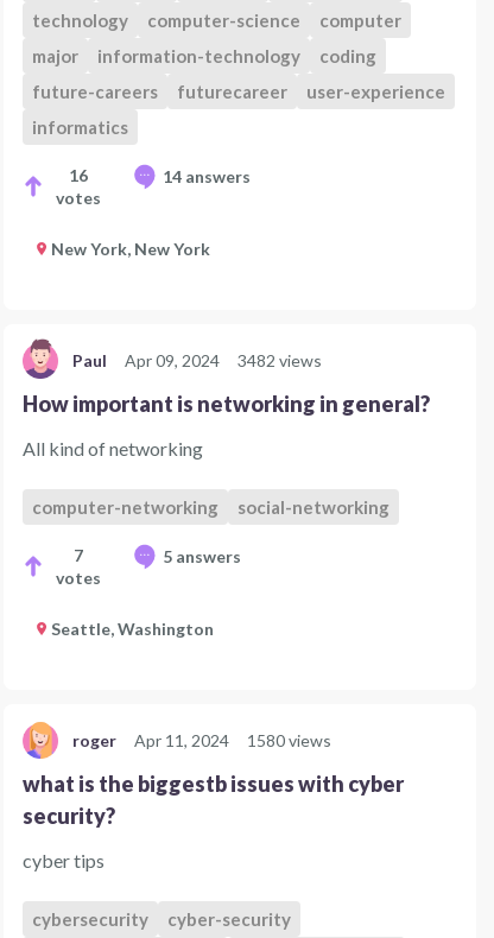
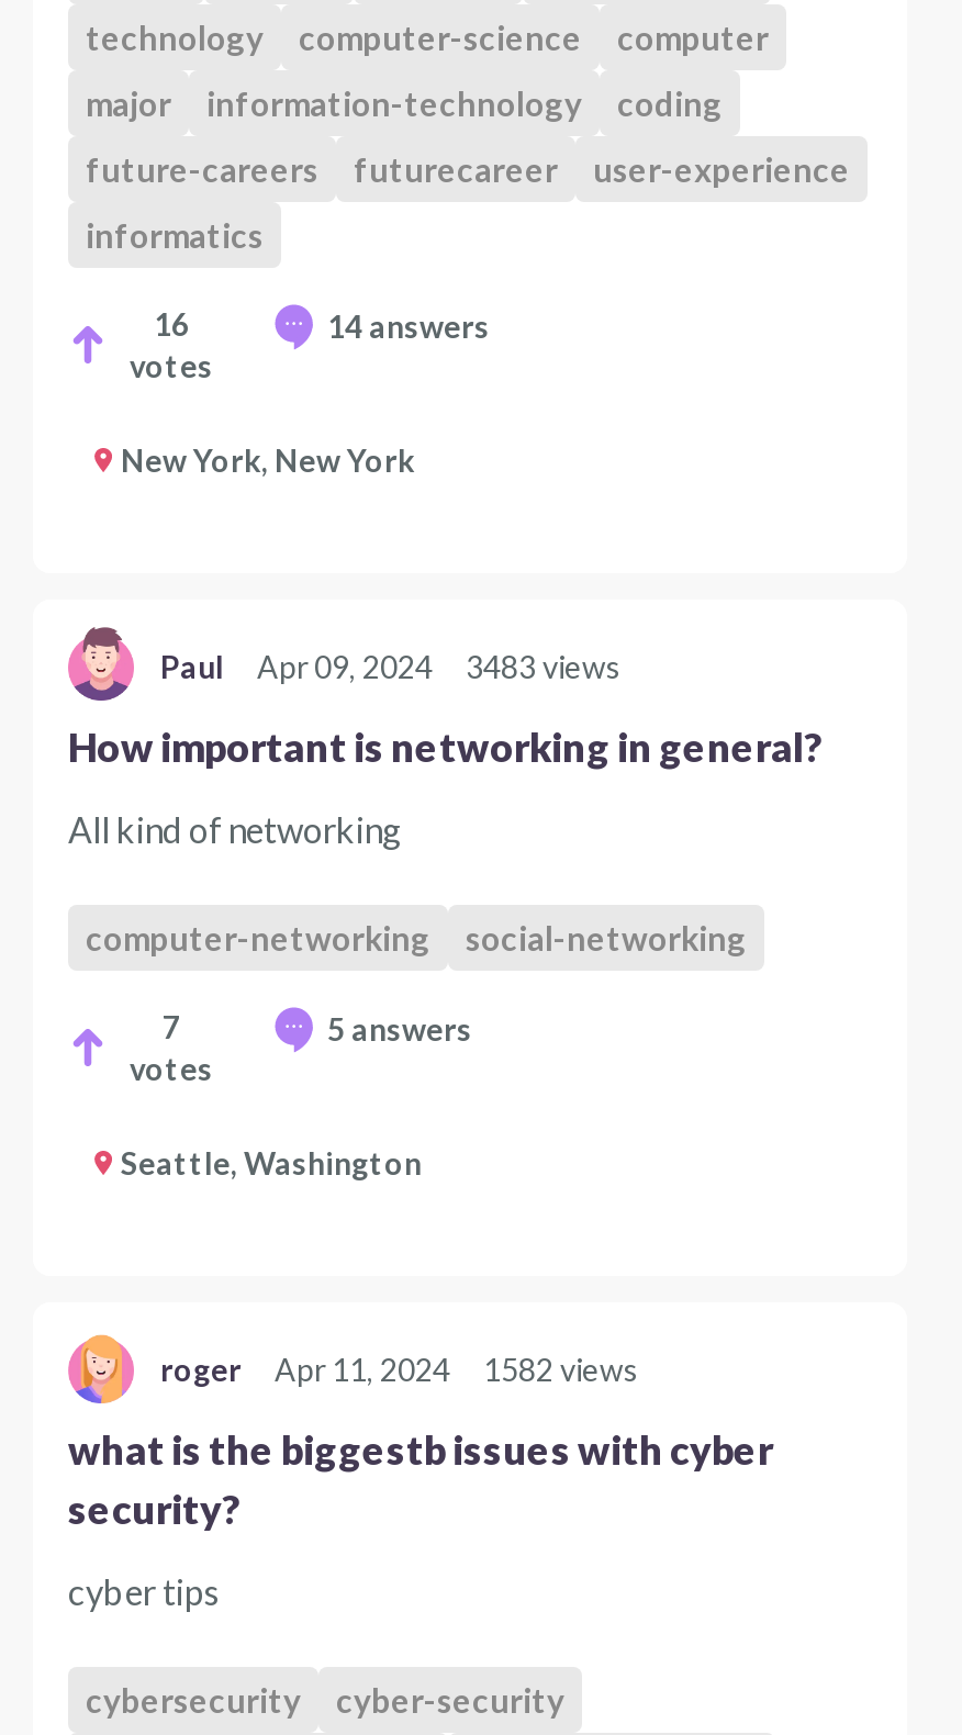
- Paul Apr 09, 2024 3482 views
+ Paul Apr 09, 2024 3483 views

- roger Apr 11, 2024 1580 views
+ roger Apr 11, 2024 1582 views
